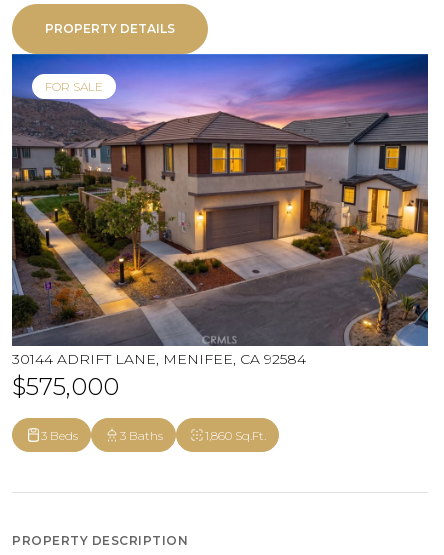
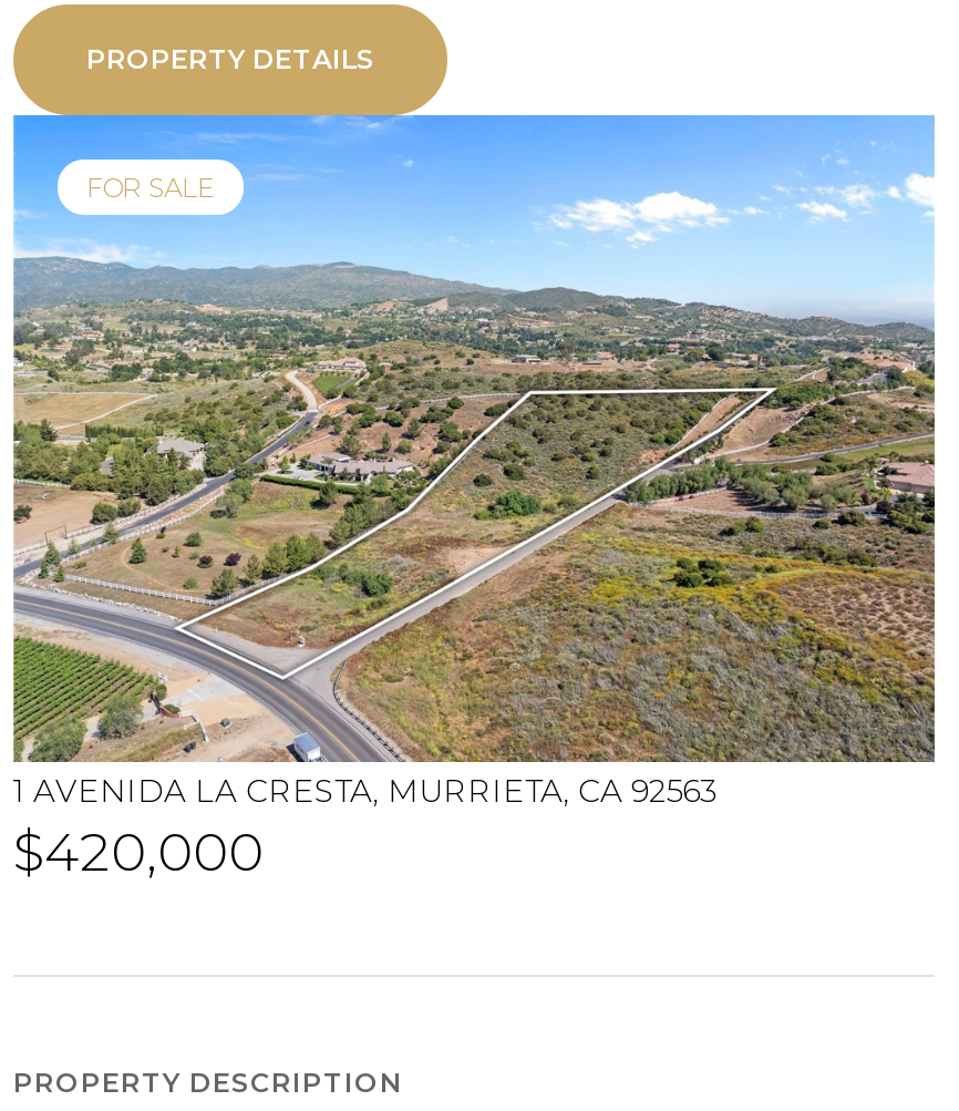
- [image]
- 30144 ADRIFT LANE, MENIFEE, CA 92584
- $575,000
- 3 Beds
- 3 Baths
- 1,860 Sq.Ft.
+ [image]
+ 1 AVENIDA LA CRESTA, MURRIETA, CA 92563
+ $420,000
